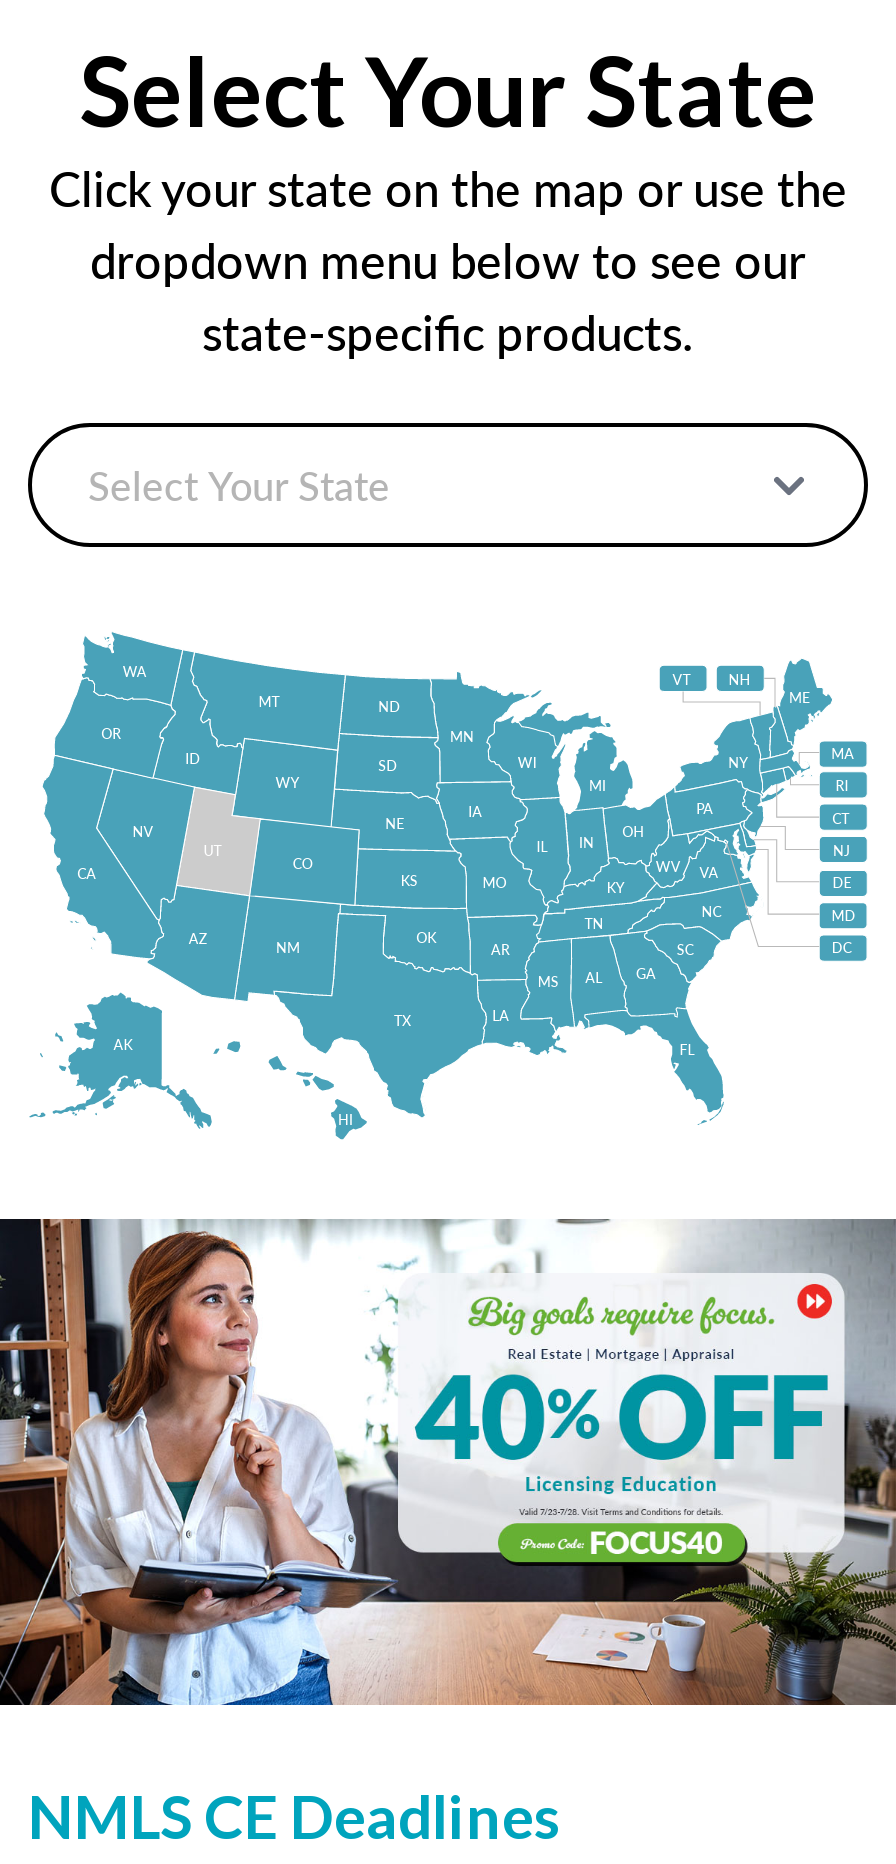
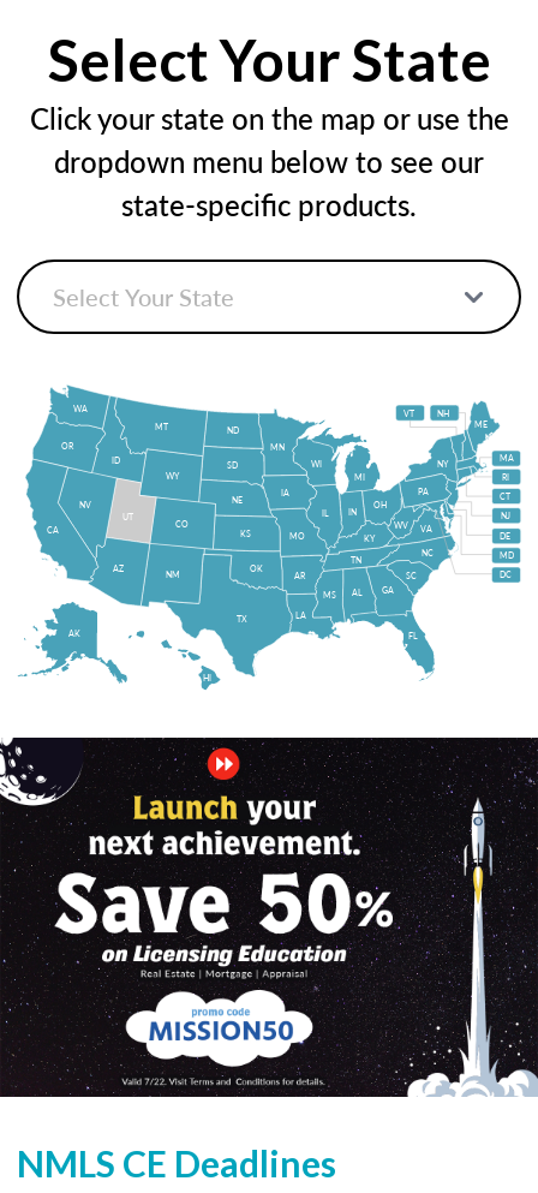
- [image]
+ [image]
